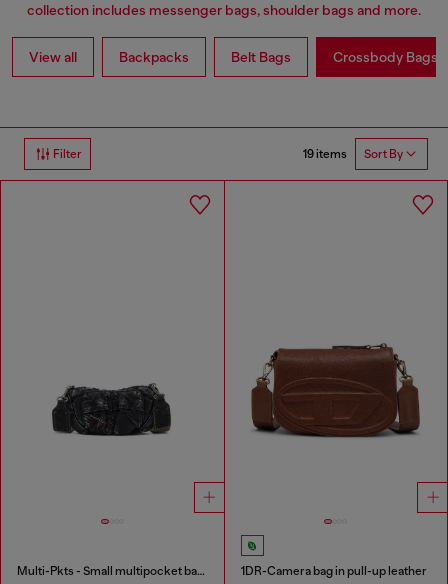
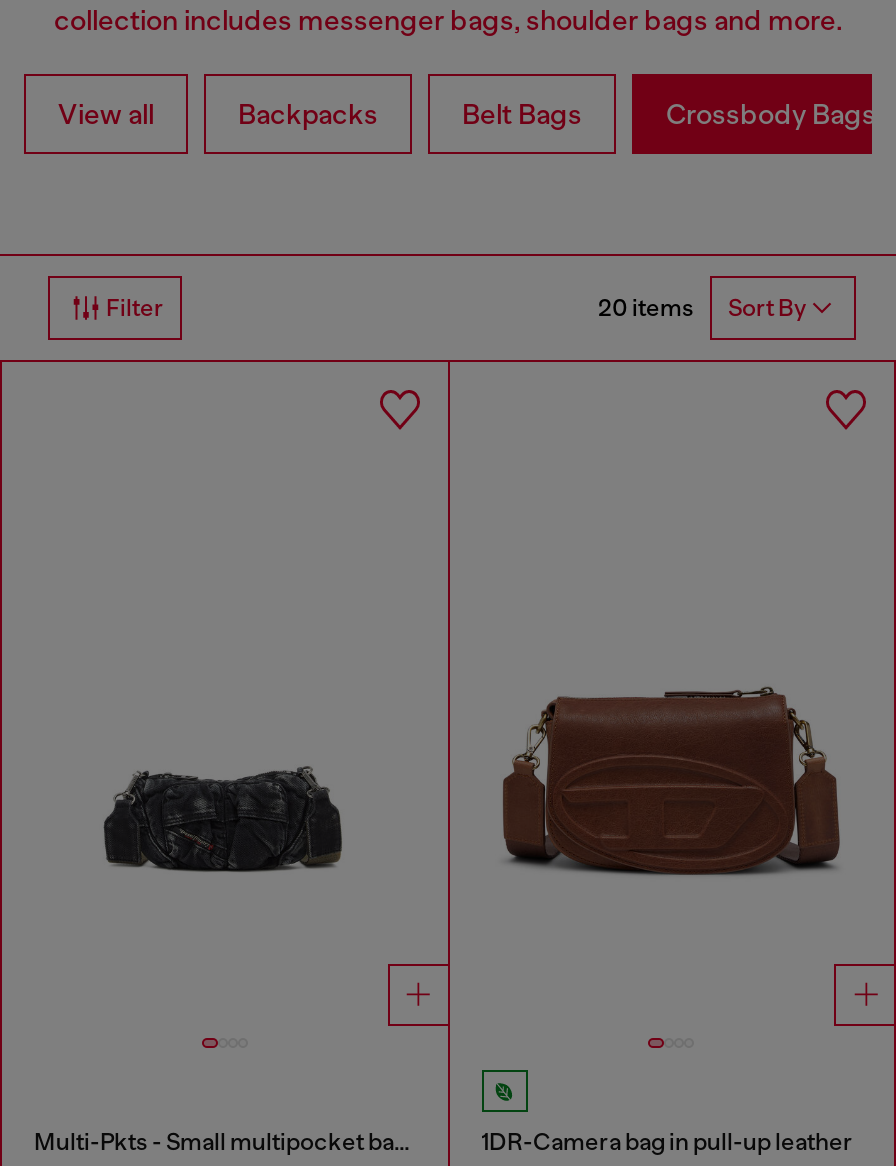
- 19 items Sort By
+ 20 items Sort By
